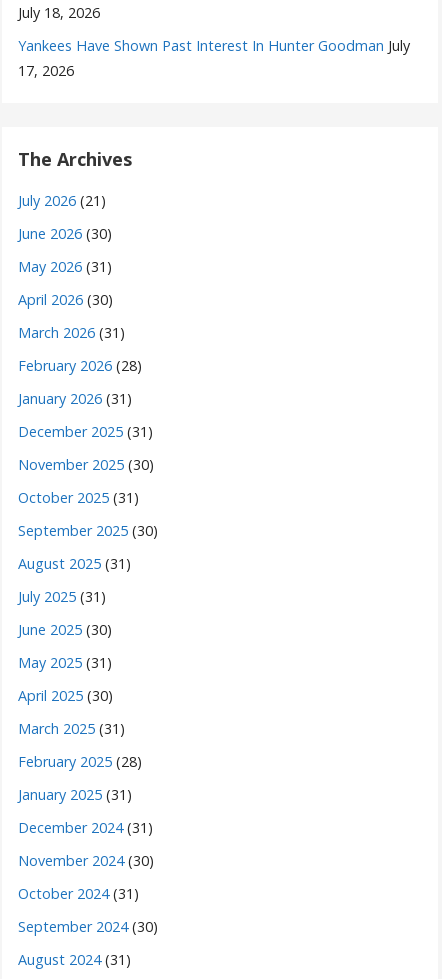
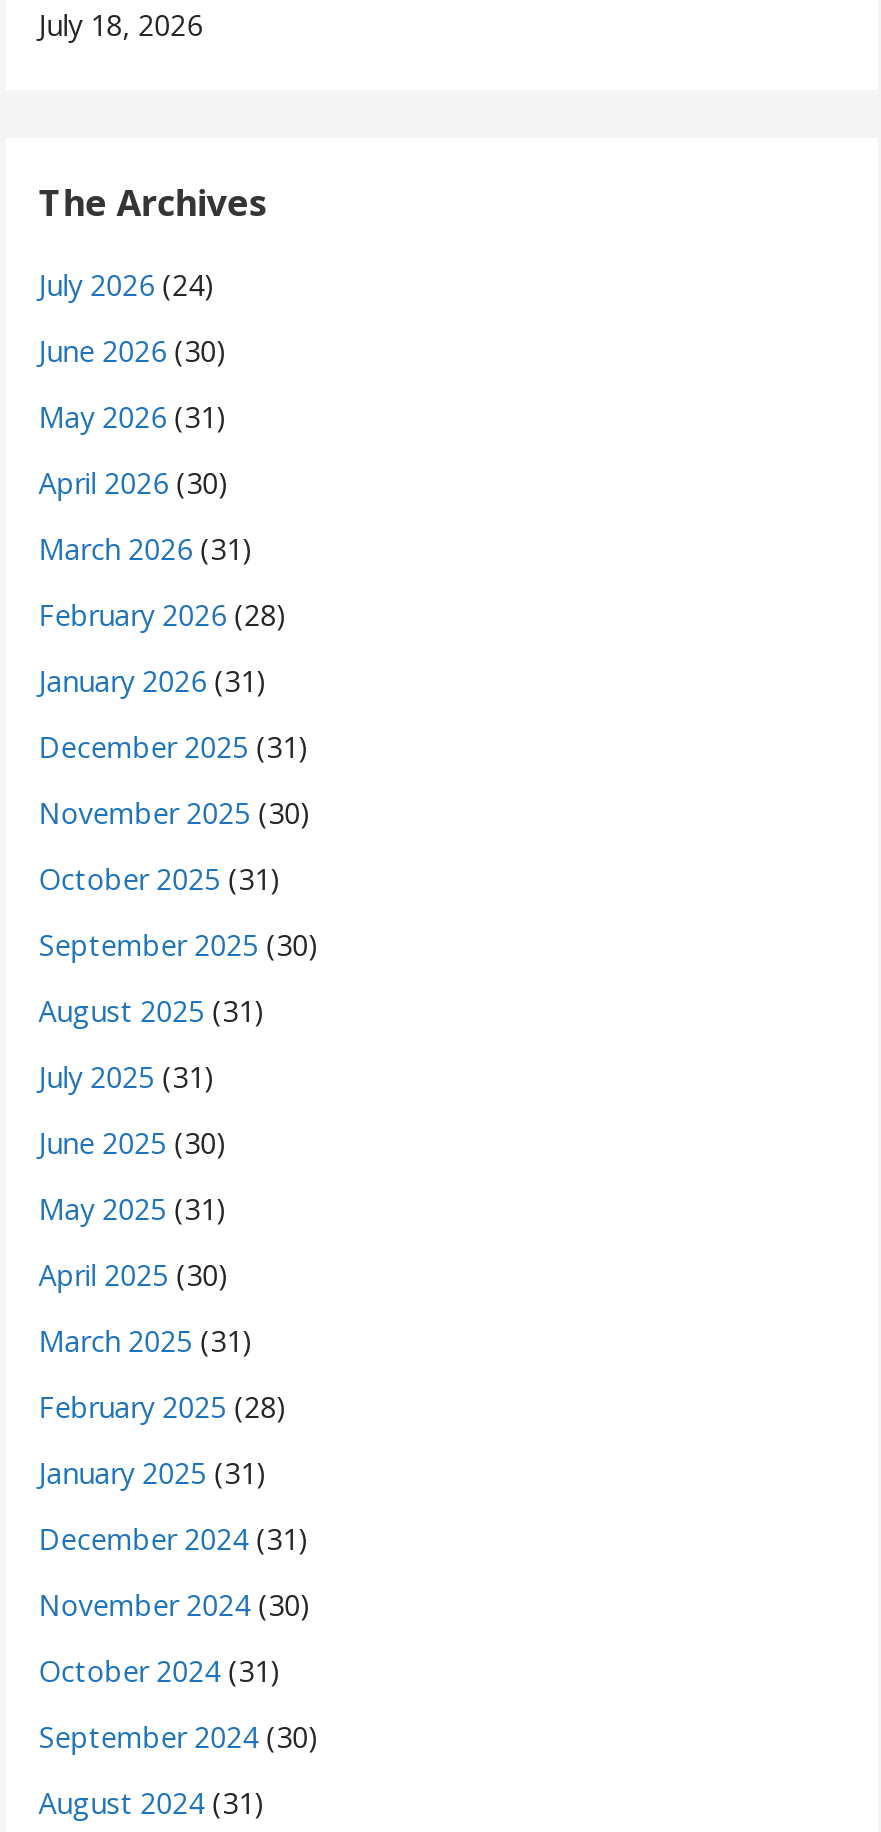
- Yankees Have Shown Past Interest In Hunter Goodman July
- 17, 2026

- July 2026 (21)
+ July 2026 (24)
